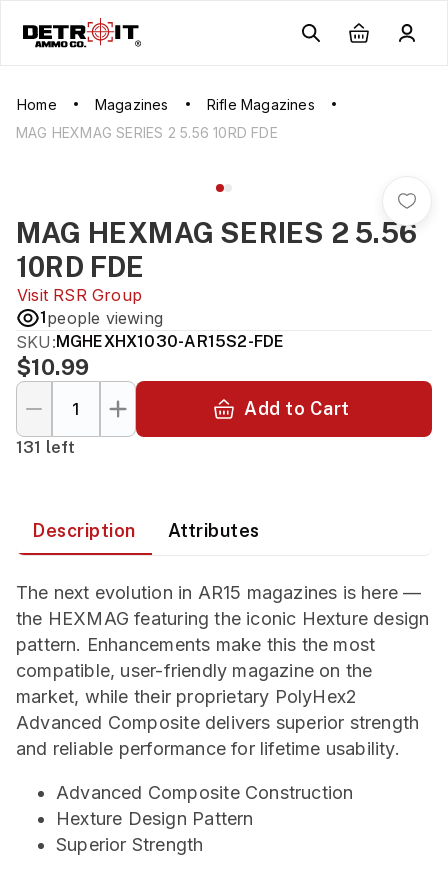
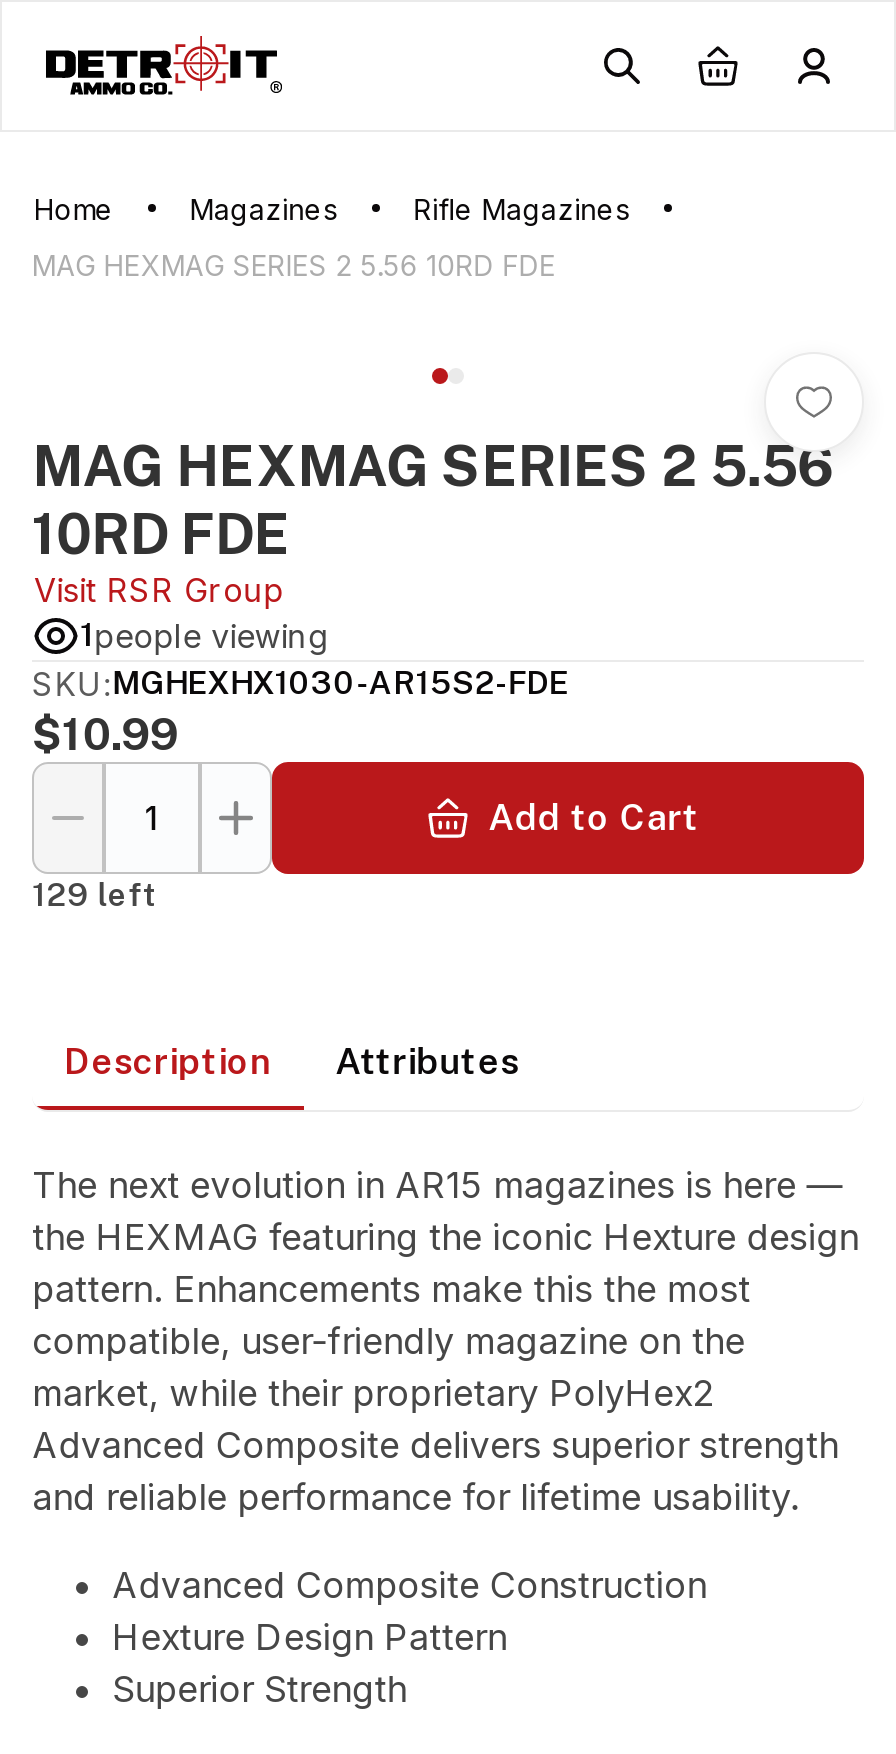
- 131 left
+ 129 left
